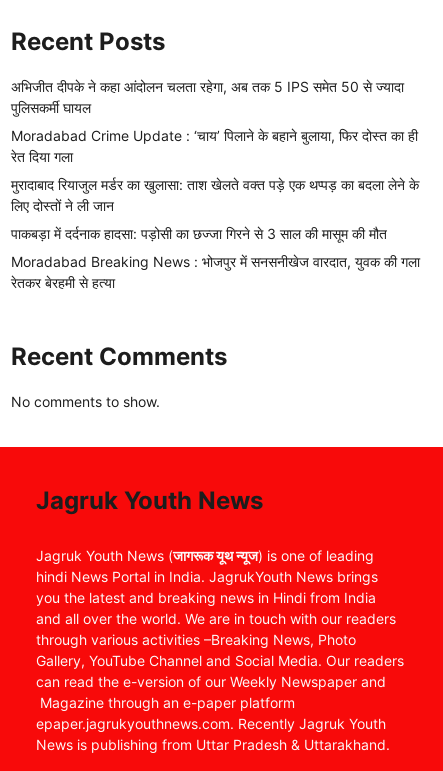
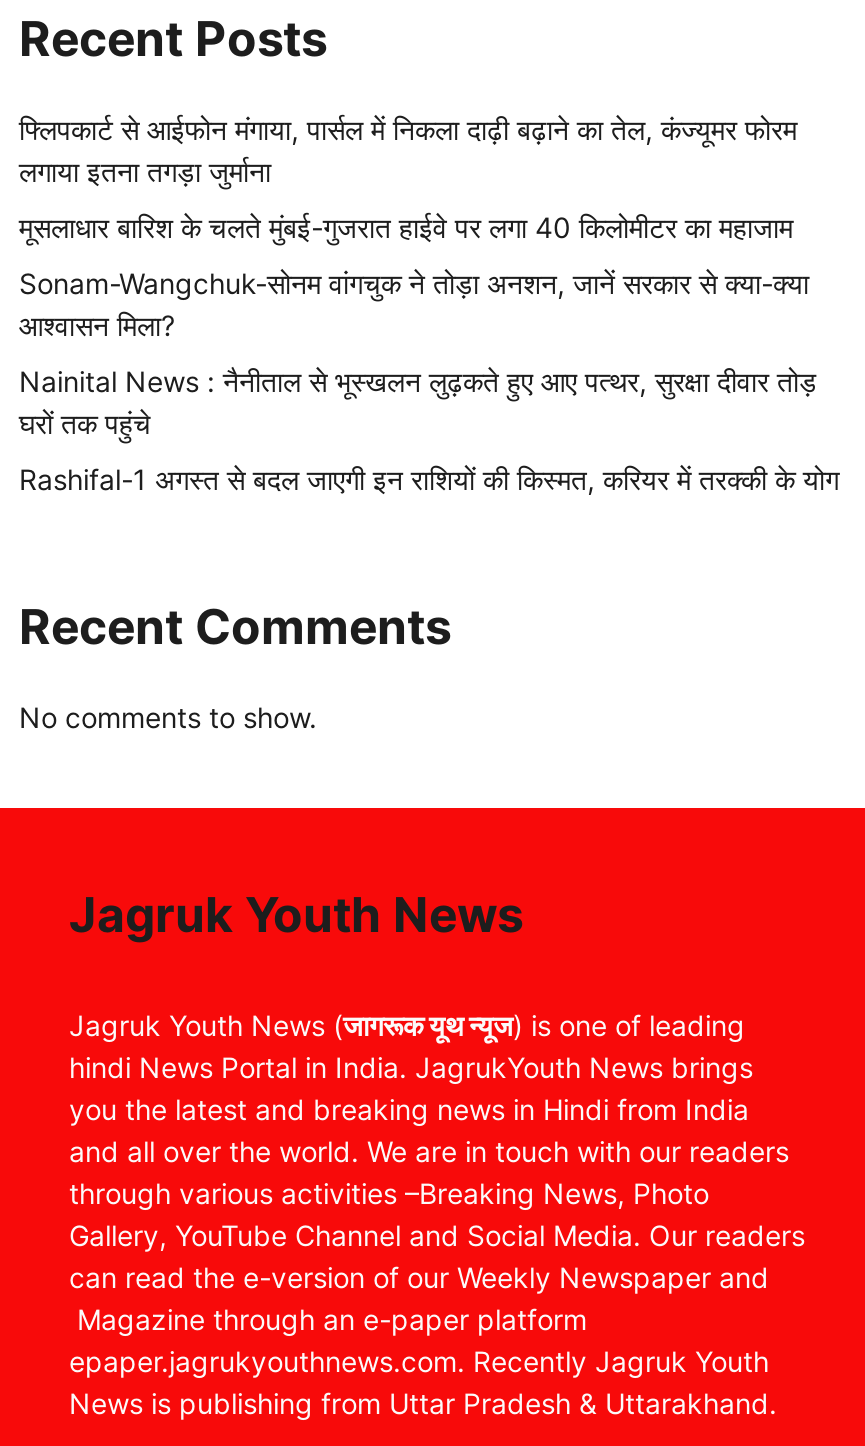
- अभिजीत दीपके ने कहा आंदोलन चलता रहेगा, अब तक 5 IPS समेत 50 से ज्यादा
- पुलिसकर्मी घायल
+ फ्लिपकार्ट से आईफोन मंगाया, पार्सल में निकला दाढ़ी बढ़ाने का तेल, कंज्यूमर फोरम
+ लगाया इतना तगड़ा जुर्माना

- Moradabad Crime Update : ‘चाय’ पिलाने के बहाने बुलाया, फिर दोस्त का ही
- रेत दिया गला
+ मूसलाधार बारिश के चलते मुंबई-गुजरात हाईवे पर लगा 40 किलोमीटर का महाजाम

- मुरादाबाद रियाजुल मर्डर का खुलासा: ताश खेलते वक्त पड़े एक थप्पड़ का बदला लेने के
- लिए दोस्तों ने ली जान
+ Sonam-Wangchuk-सोनम वांगचुक ने तोड़ा अनशन, जानें सरकार से क्या-क्या
+ आश्वासन मिला?

- पाकबड़ा में दर्दनाक हादसा: पड़ोसी का छज्जा गिरने से 3 साल की मासूम की मौत
+ Nainital News : नैनीताल से भूस्खलन लुढ़कते हुए आए पत्थर, सुरक्षा दीवार तोड़
+ घरों तक पहुंचे

- Moradabad Breaking News : भोजपुर में सनसनीखेज वारदात, युवक की गला
- रेतकर बेरहमी से हत्या
+ Rashifal-1 अगस्त से बदल जाएगी इन राशियों की किस्मत, करियर में तरक्की के योग
